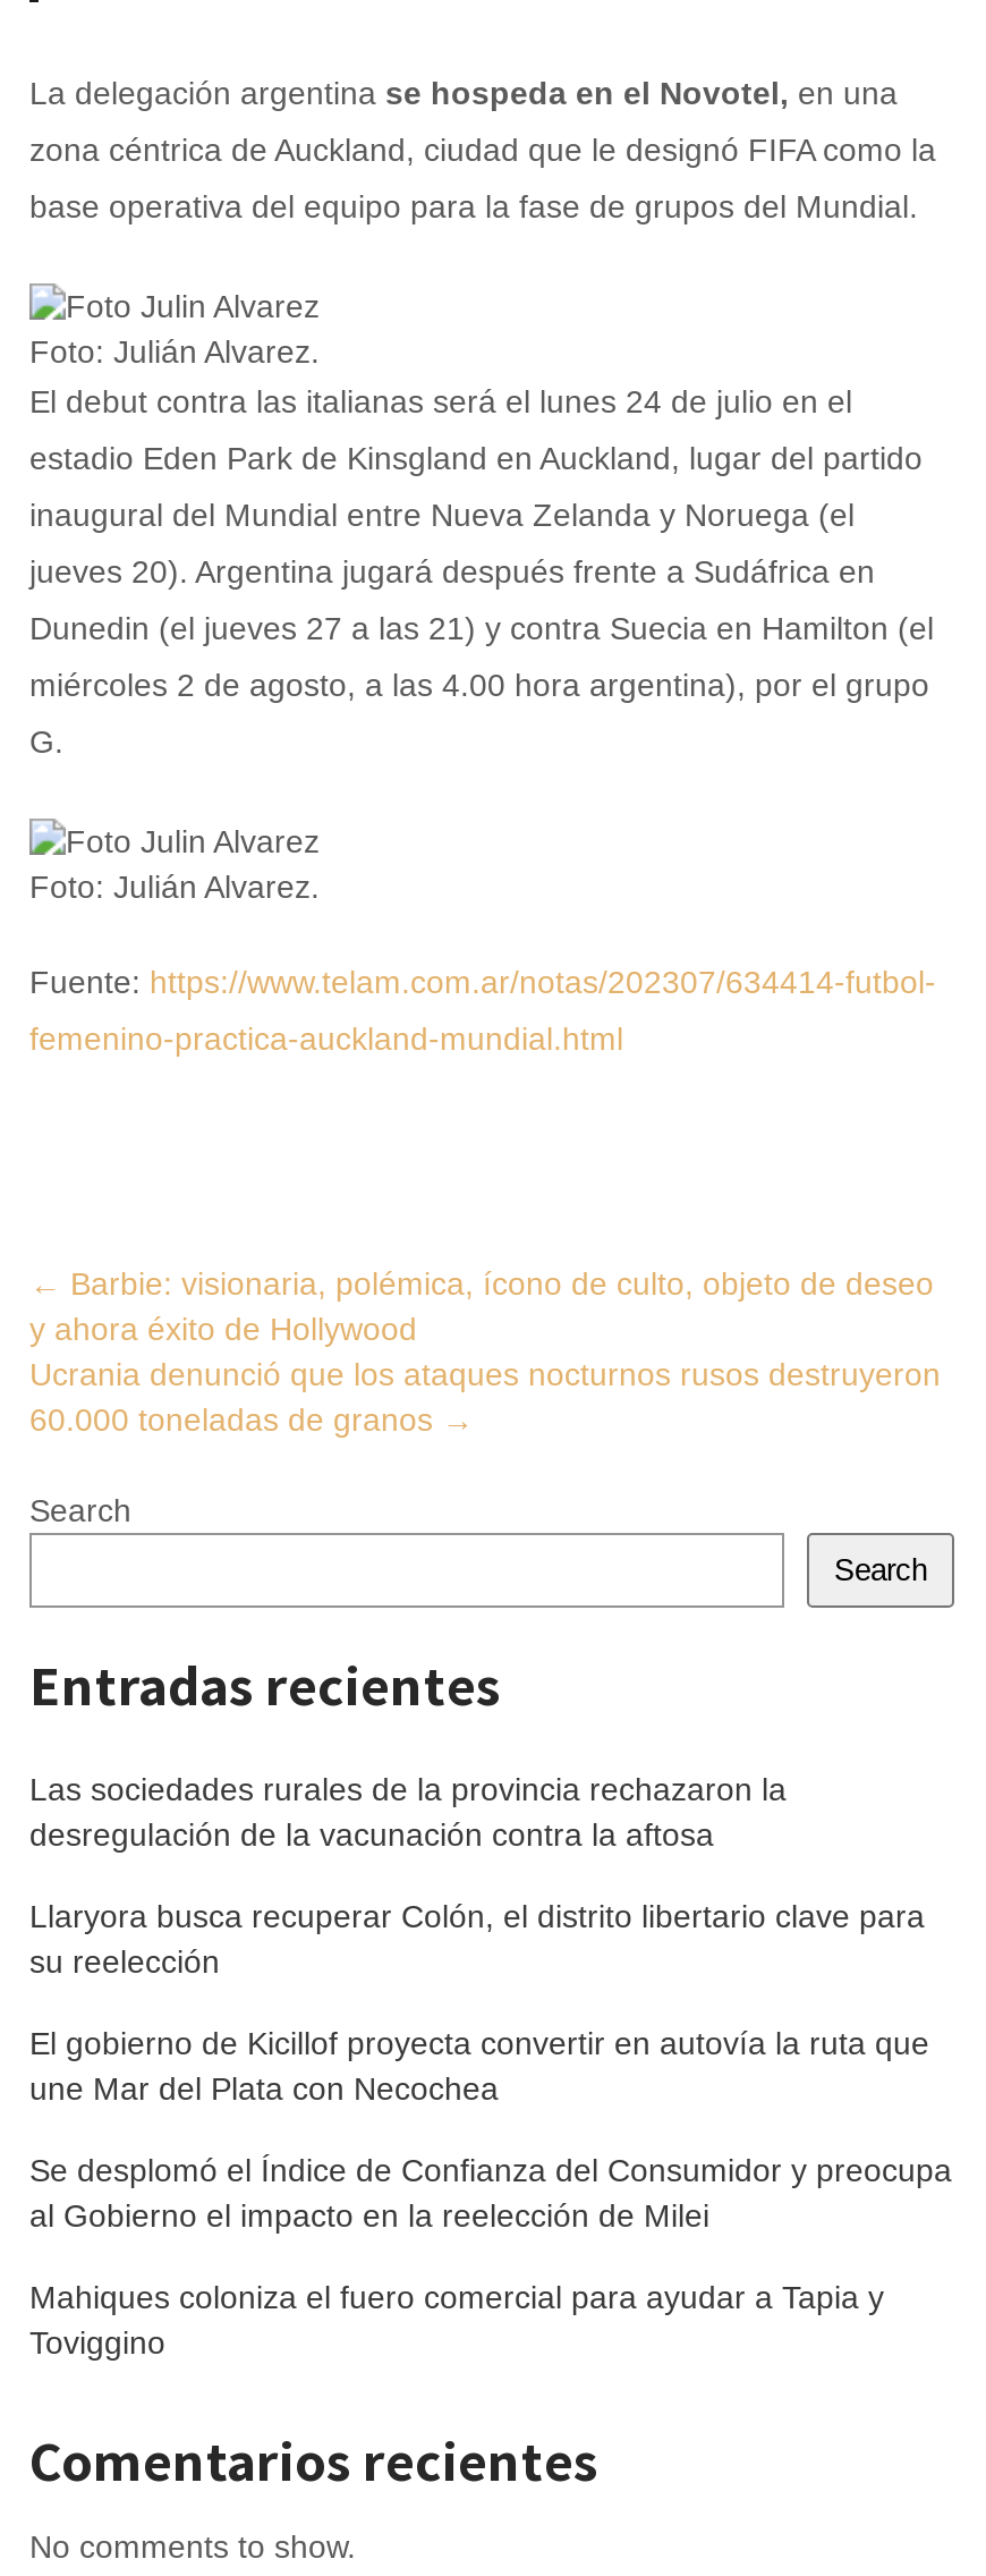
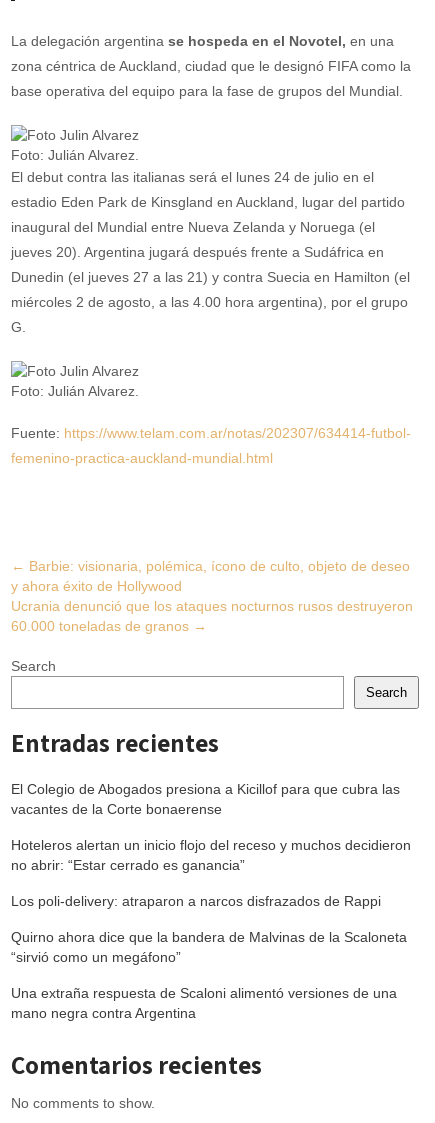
- Las sociedades rurales de la provincia rechazaron la
- desregulación de la vacunación contra la aftosa
+ El Colegio de Abogados presiona a Kicillof para que cubra las
+ vacantes de la Corte bonaerense

- Llaryora busca recuperar Colón, el distrito libertario clave para
- su reelección
+ Hoteleros alertan un inicio flojo del receso y muchos decidieron
+ no abrir: “Estar cerrado es ganancia”

- El gobierno de Kicillof proyecta convertir en autovía la ruta que
- une Mar del Plata con Necochea
+ Los poli-delivery: atraparon a narcos disfrazados de Rappi

- Se desplomó el Índice de Confianza del Consumidor y preocupa
- al Gobierno el impacto en la reelección de Milei
+ Quirno ahora dice que la bandera de Malvinas de la Scaloneta
+ “sirvió como un megáfono”

- Mahiques coloniza el fuero comercial para ayudar a Tapia y
- Toviggino
+ Una extraña respuesta de Scaloni alimentó versiones de una
+ mano negra contra Argentina
